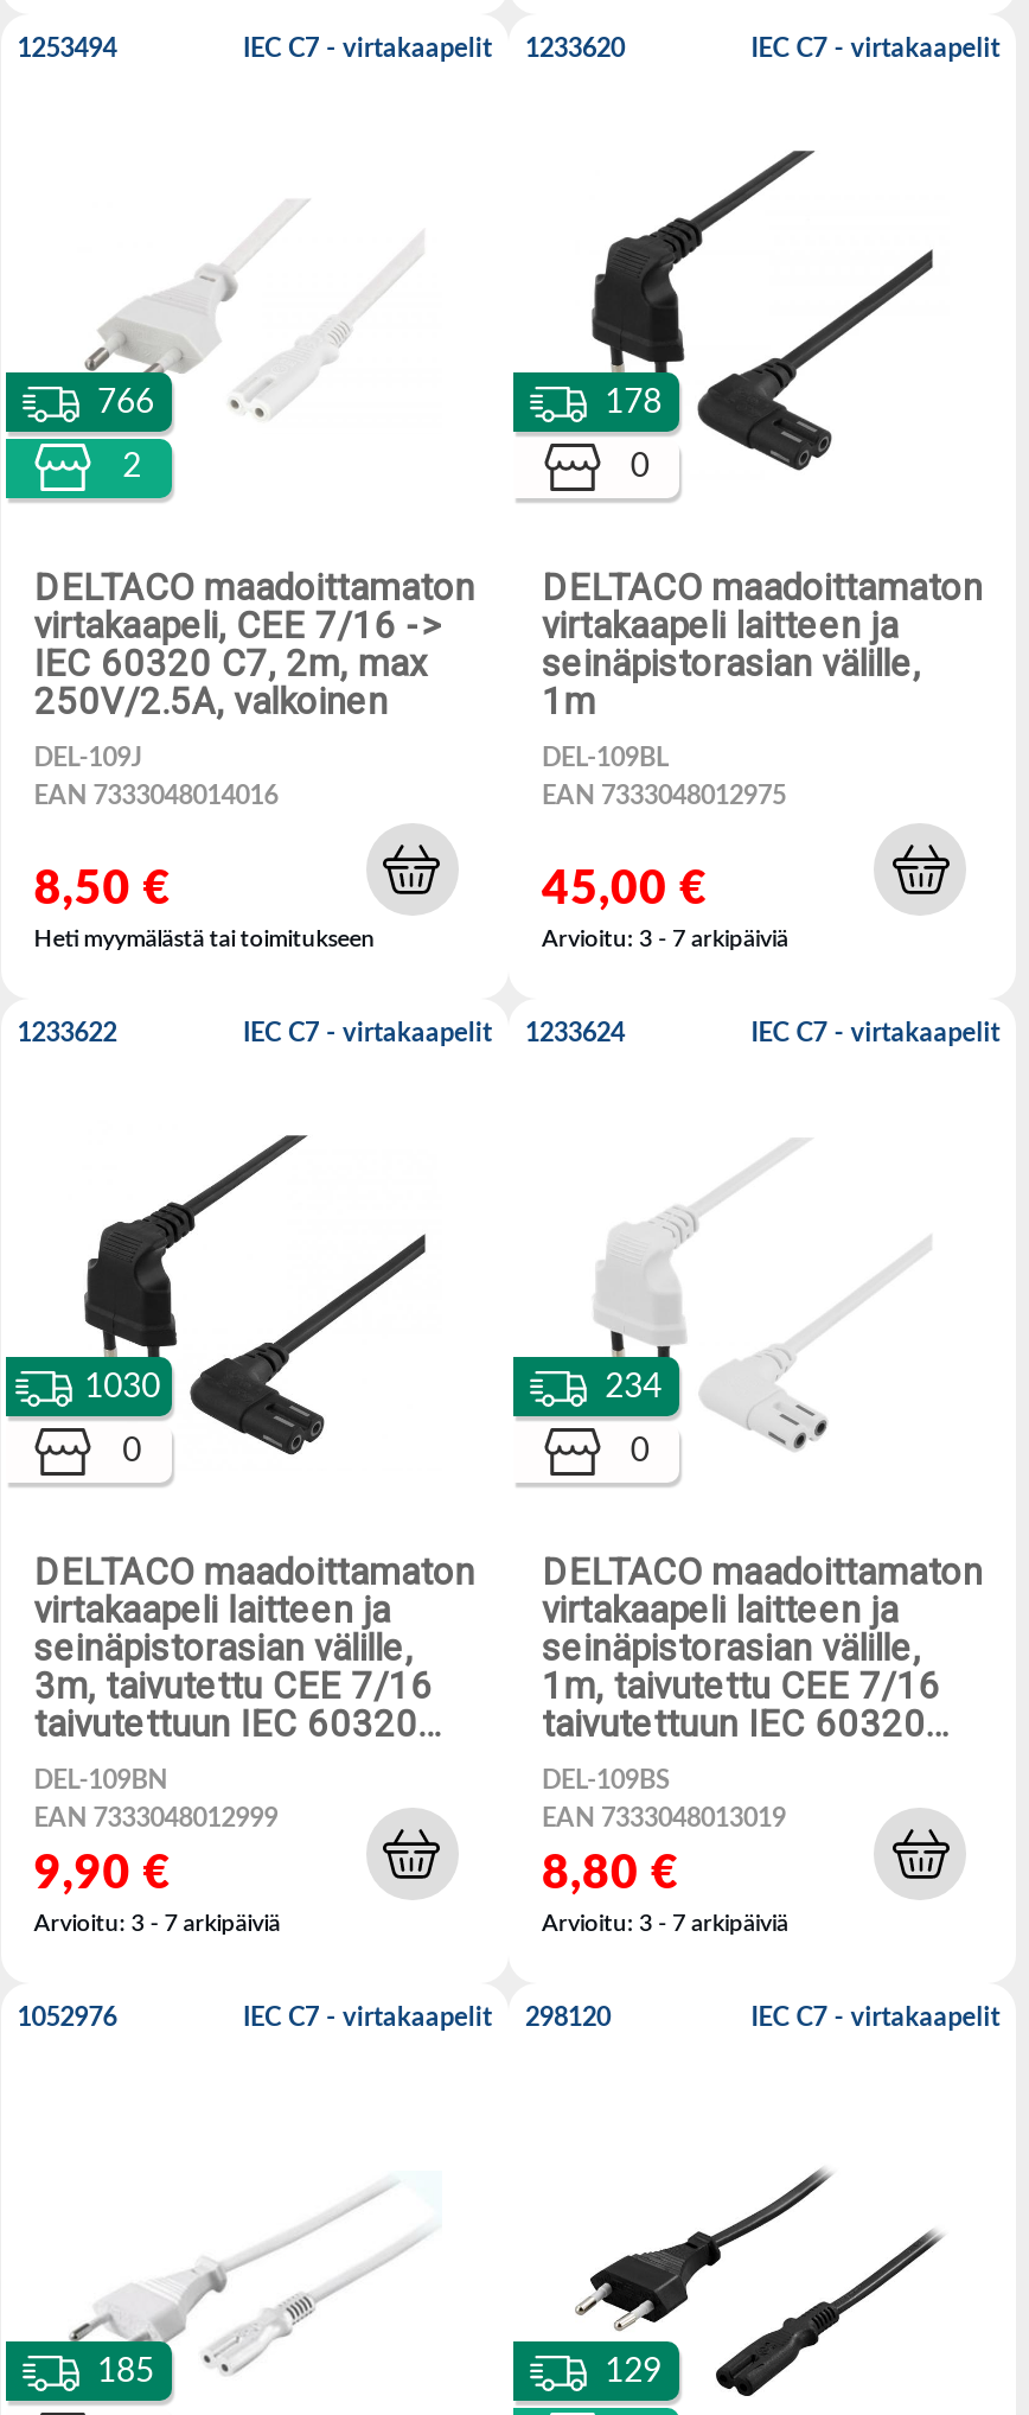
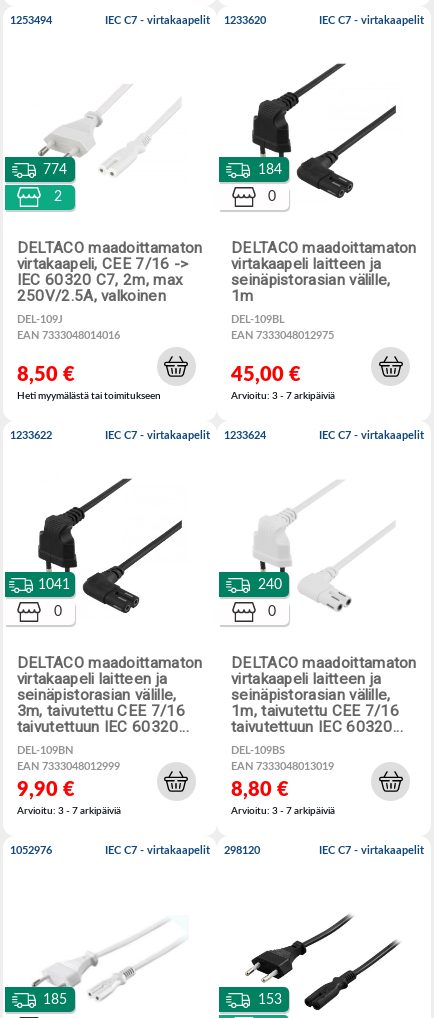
- 766
+ 774

- 178
+ 184

- 1030
+ 1041

- 234
+ 240

- 129
+ 153
